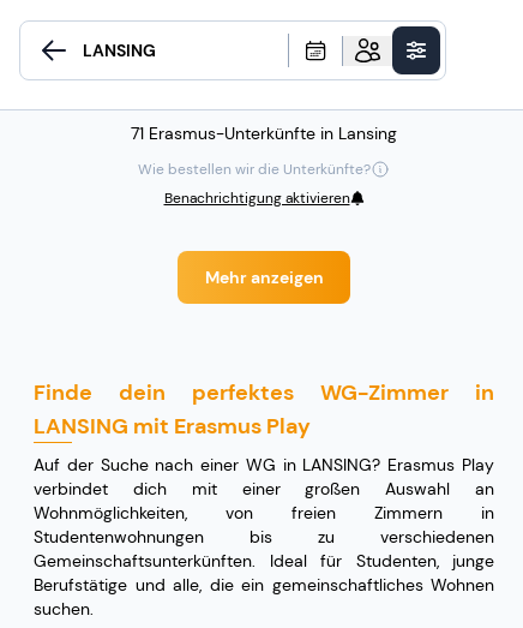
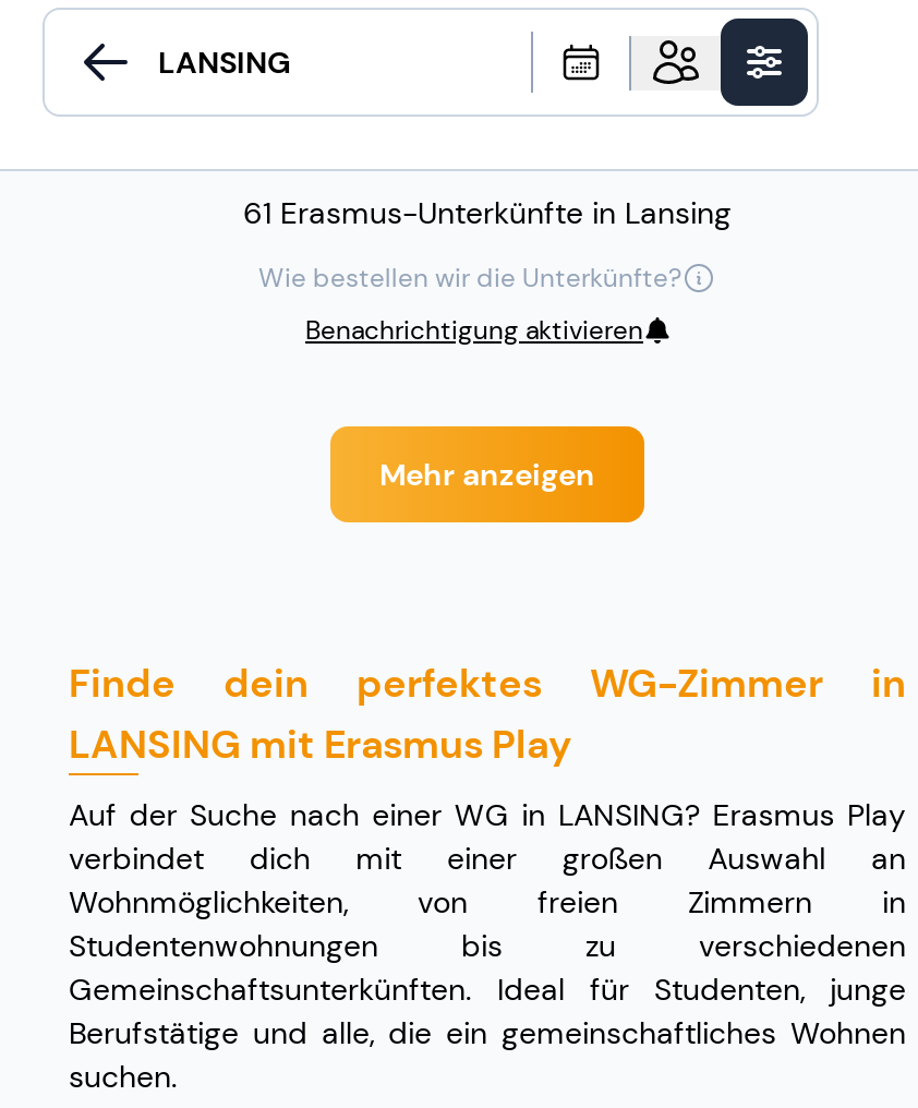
- 71 Erasmus-Unterkünfte in Lansing
+ 61 Erasmus-Unterkünfte in Lansing
